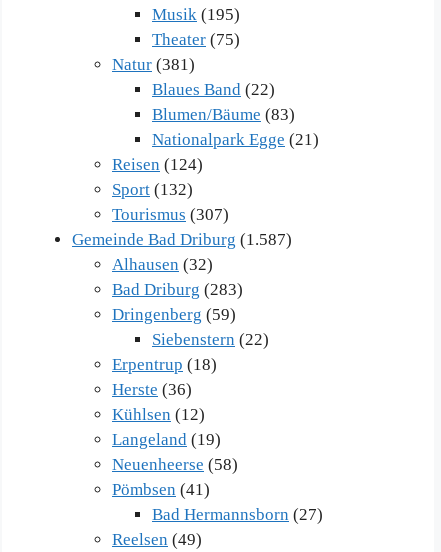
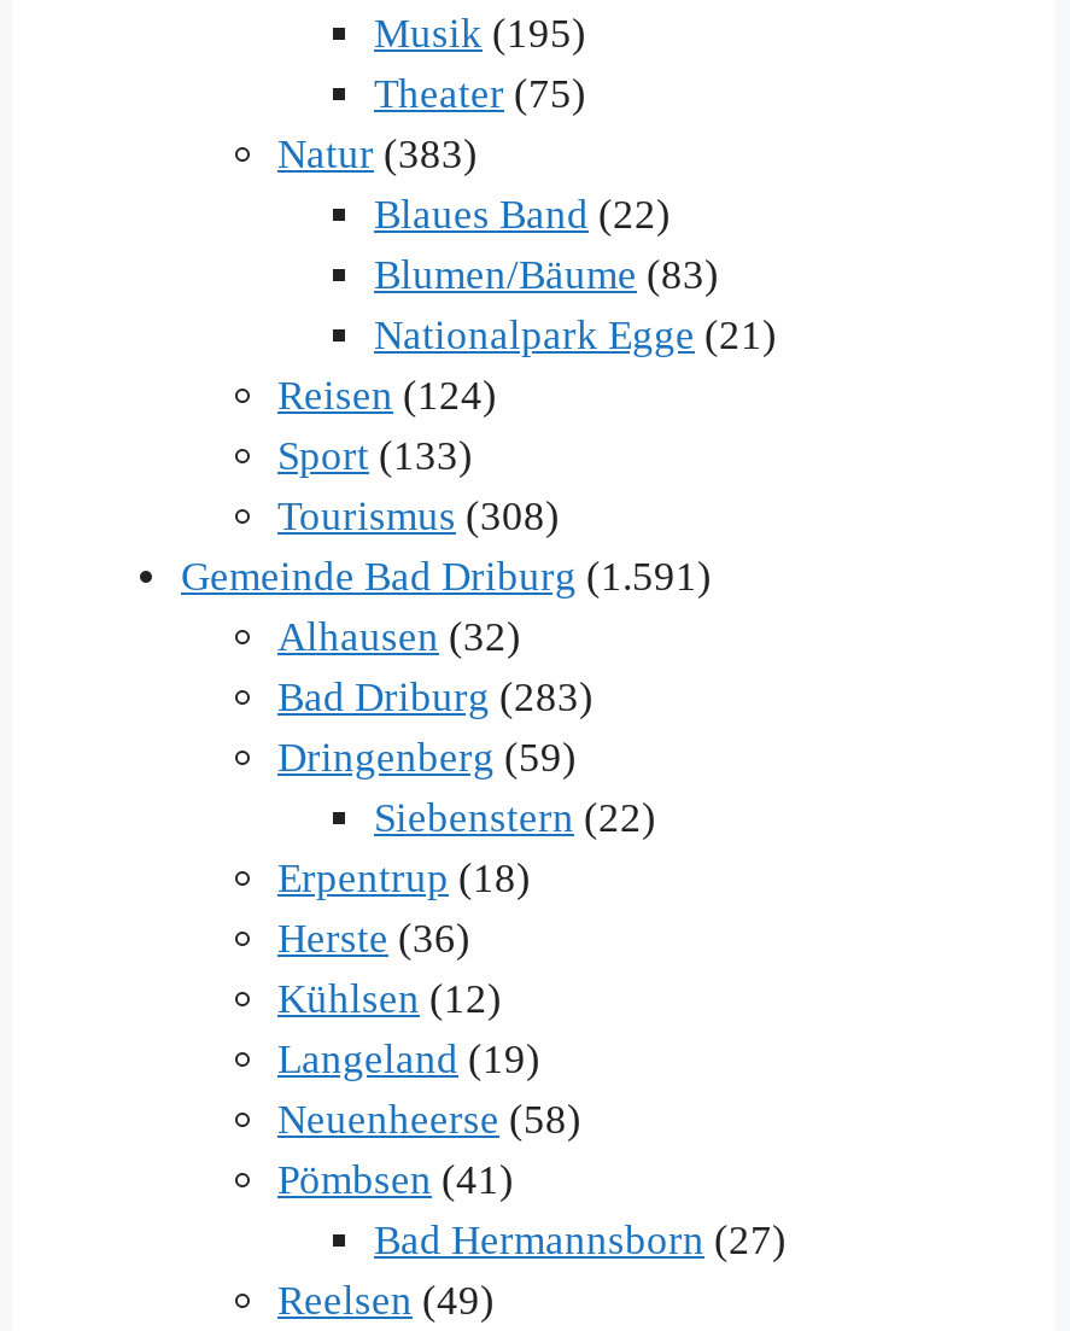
- Natur (381)
+ Natur (383)

- Sport (132)
+ Sport (133)

- Tourismus (307)
+ Tourismus (308)

- Gemeinde Bad Driburg (1.587)
+ Gemeinde Bad Driburg (1.591)
